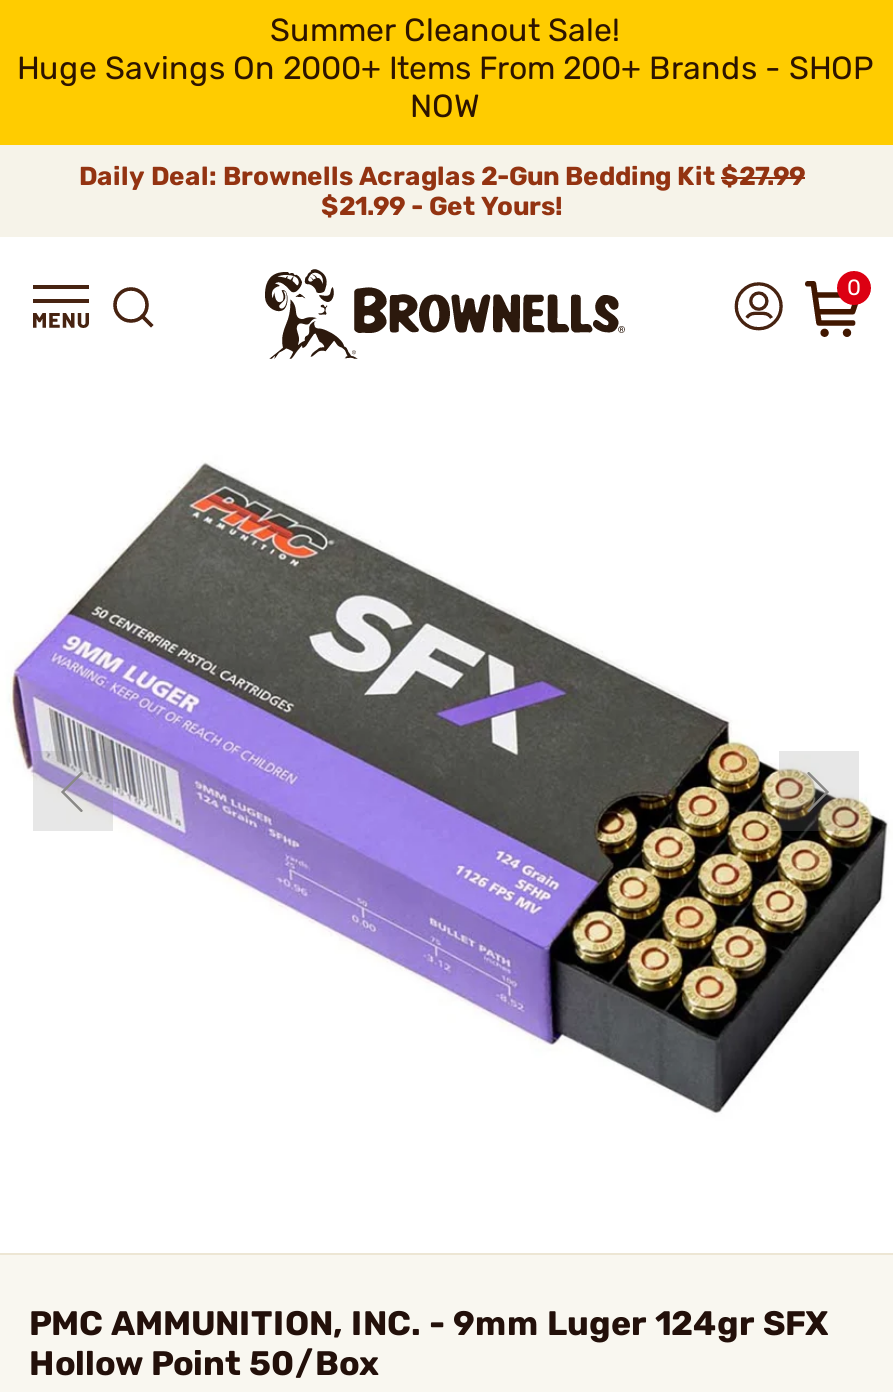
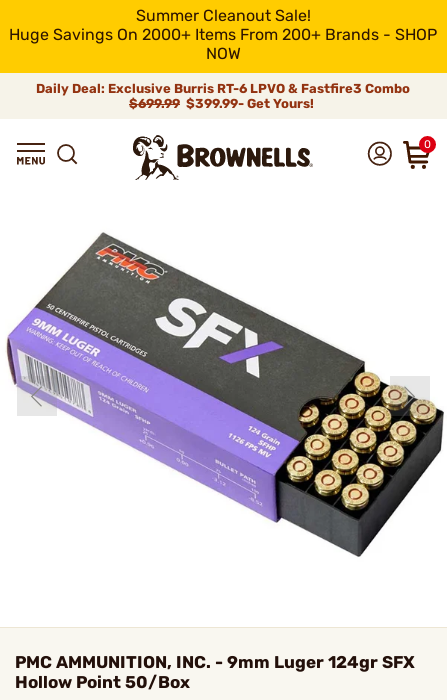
- Daily Deal: Brownells Acraglas 2-Gun Bedding Kit $27.99
- $21.99 - Get Yours!
+ Daily Deal: Exclusive Burris RT-6 LPVO & Fastfire3 Combo
+ $699.99 $399.99- Get Yours!
